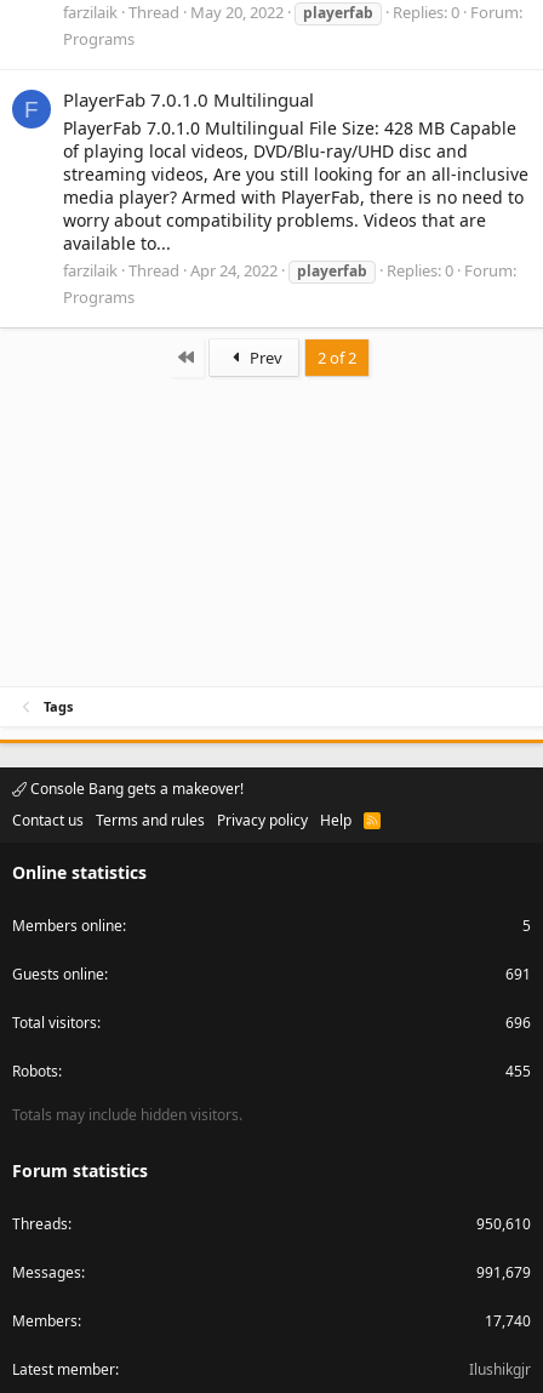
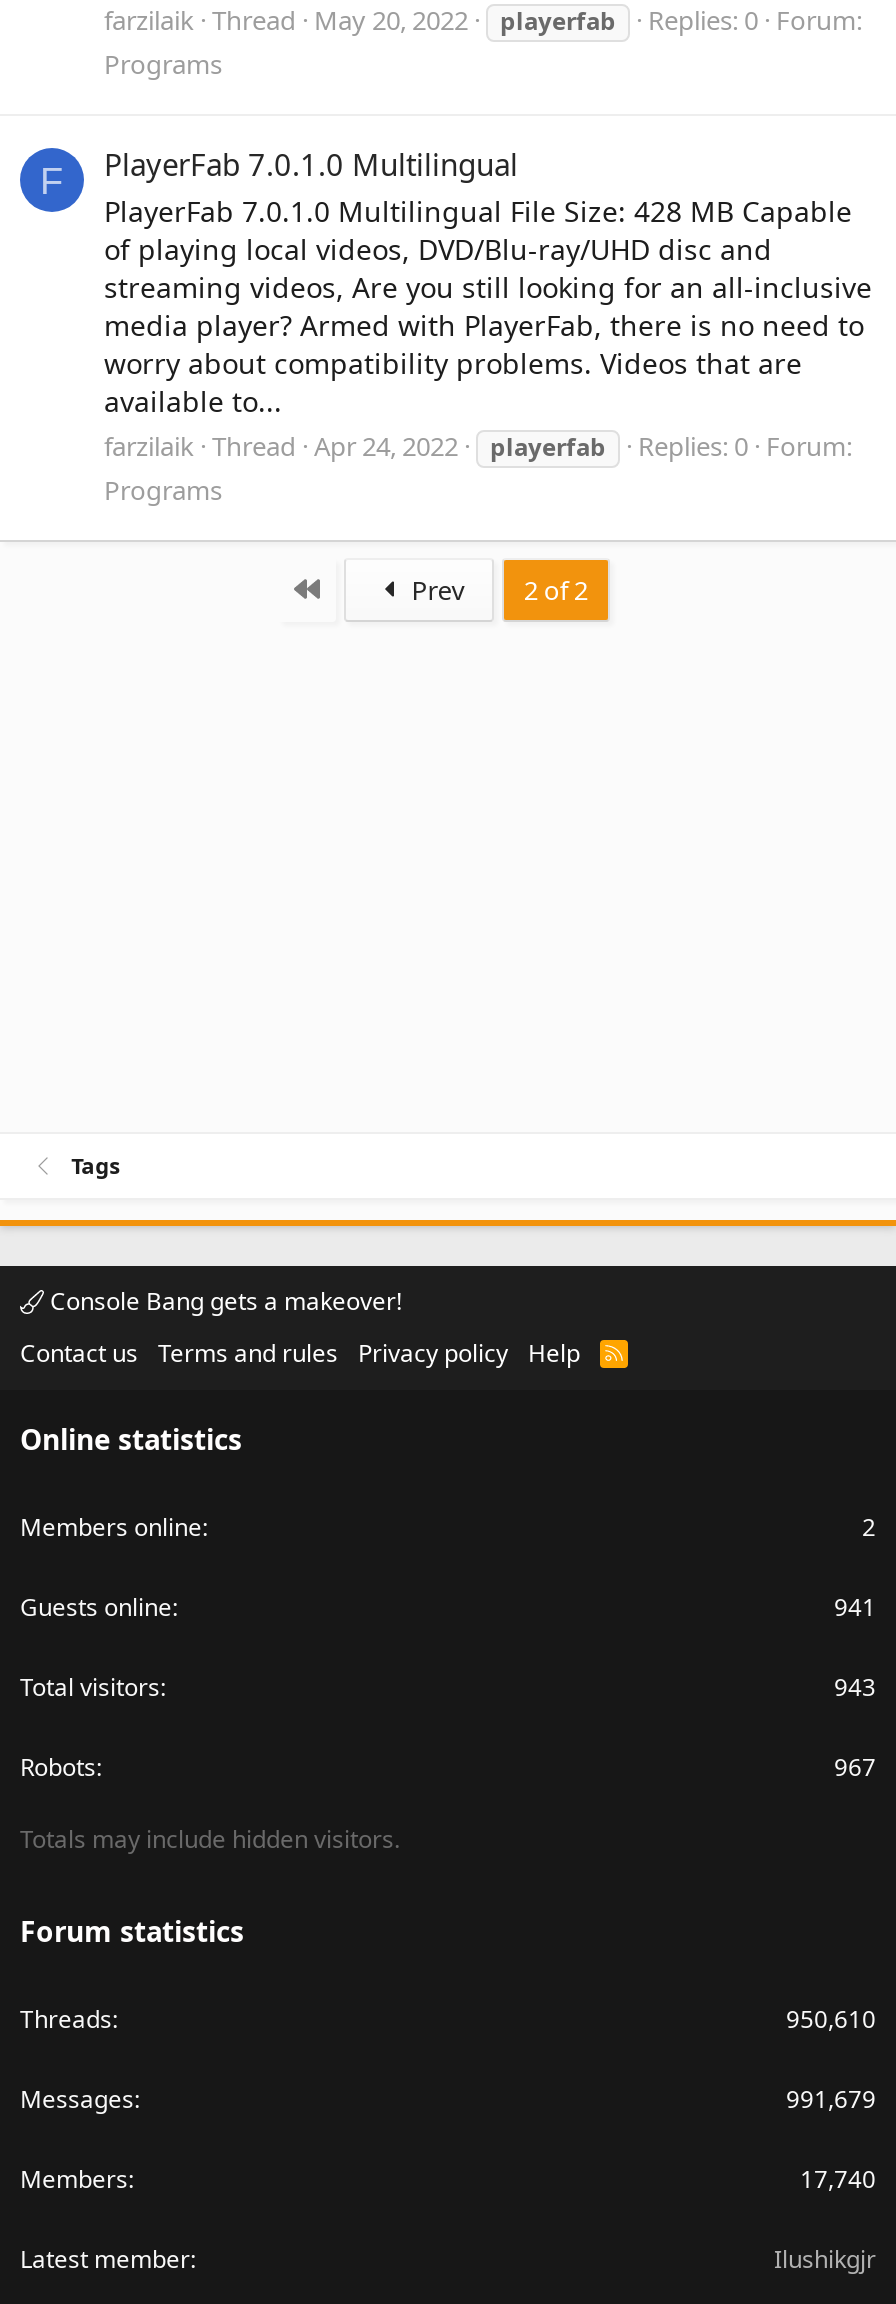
- 5
+ 2

- 691
+ 941

- 696
+ 943

- 455
+ 967
